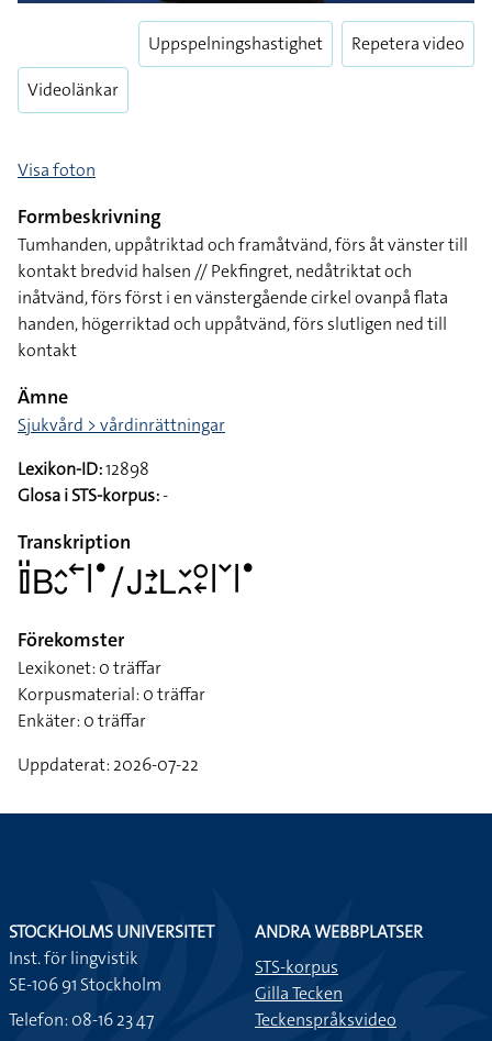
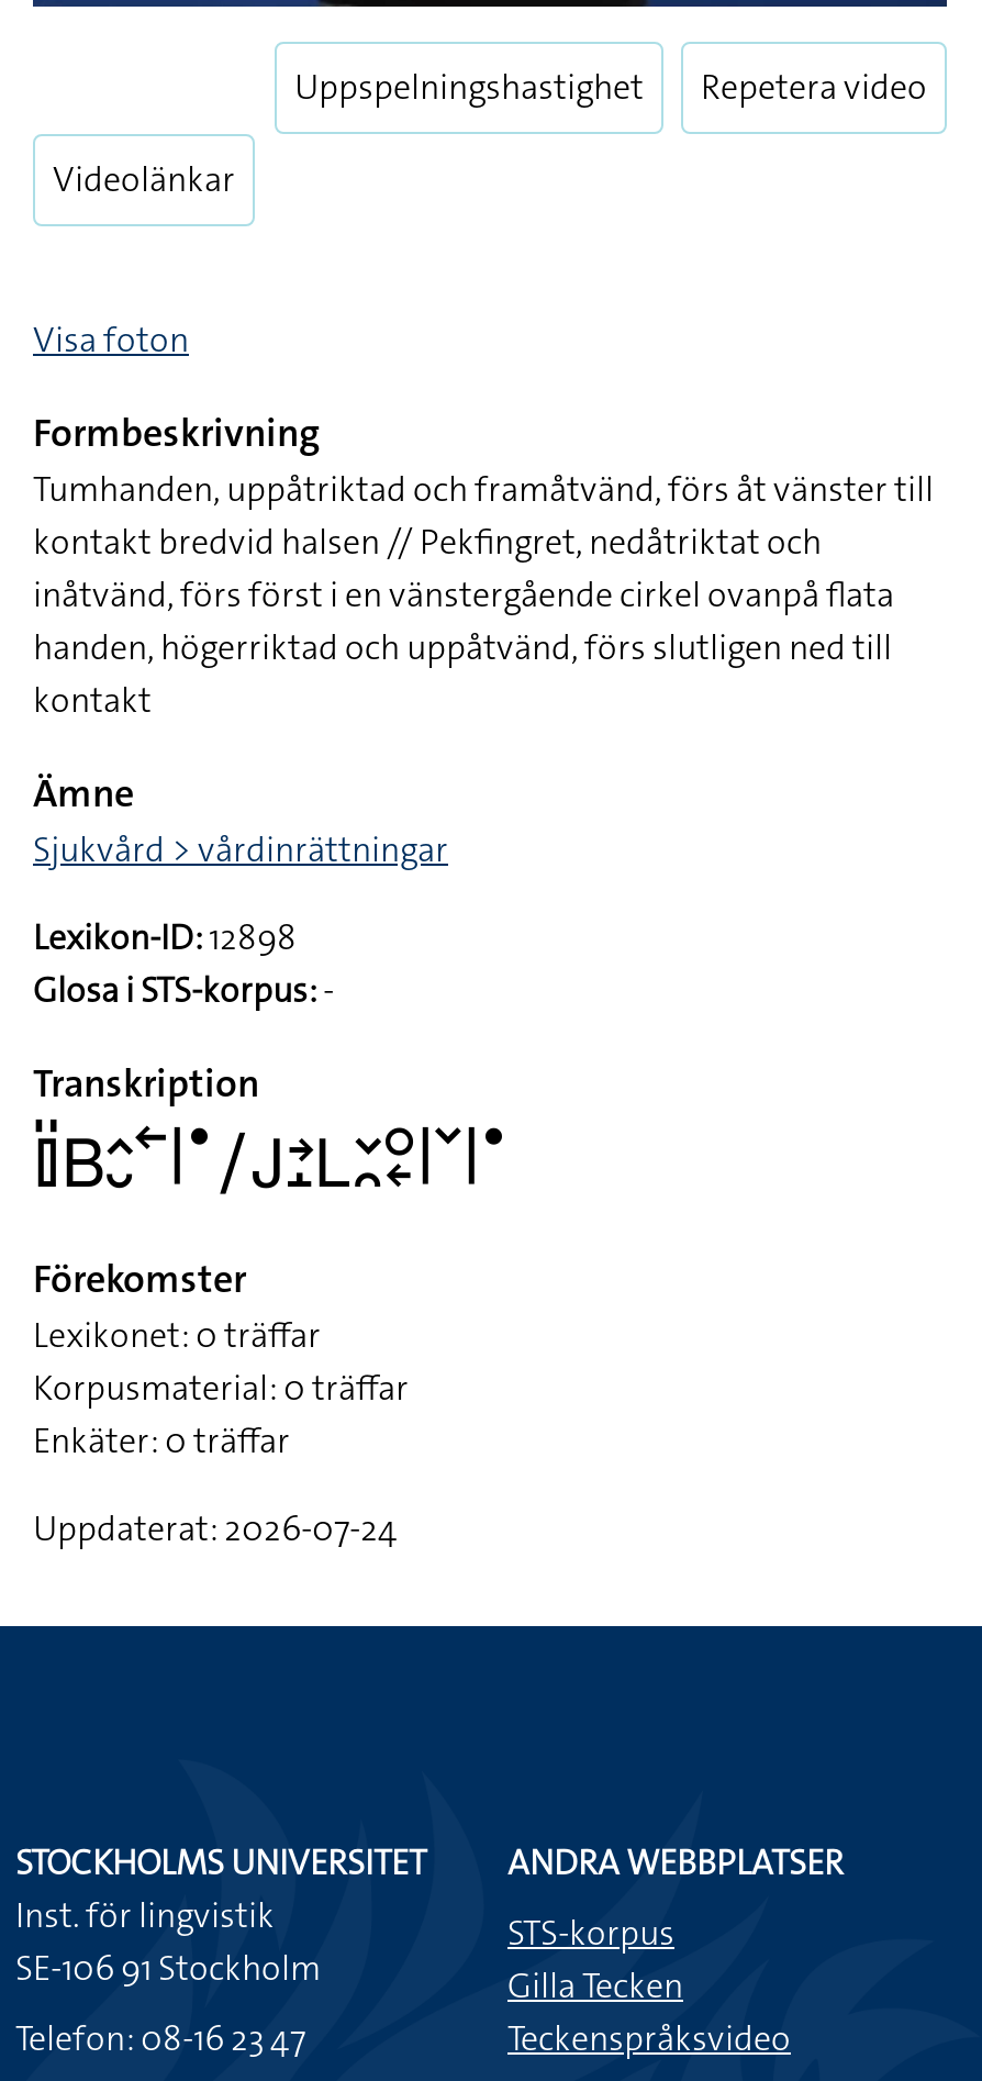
- Uppdaterat: 2026-07-22
+ Uppdaterat: 2026-07-24
